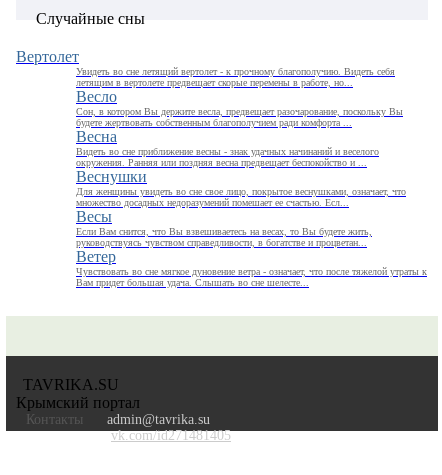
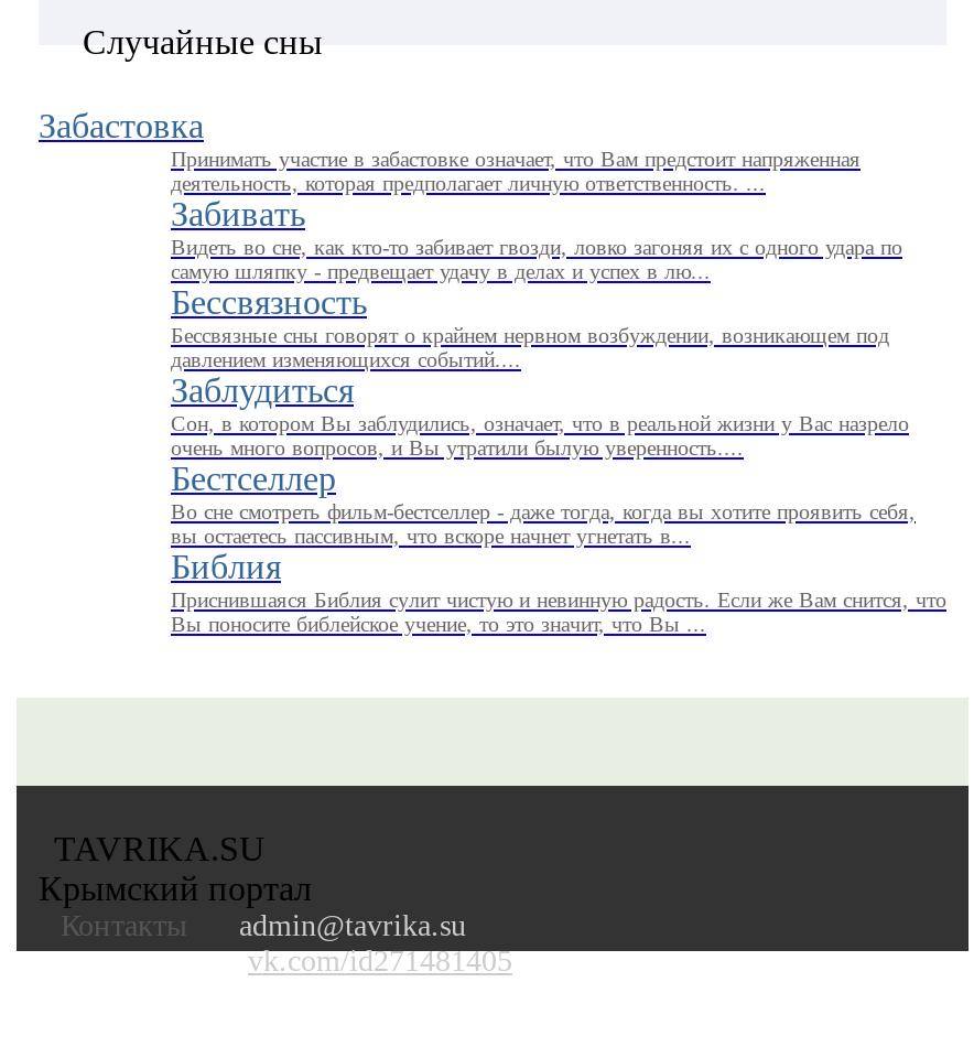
- Вертолет
- Увидеть во сне летящий вертолет - к прочному благополучию. Видеть себя
- летящим в вертолете предвещает скорые перемены в работе, но...
- Весло
- Сон, в котором Вы держите весла, предвещает разочарование, поскольку Вы
- будете жертвовать собственным благополучием ради комфорта ...
- Весна
- Видеть во сне приближение весны - знак удачных начинаний и веселого
- окружения. Ранняя или поздняя весна предвещает беспокойство и ...
- Веснушки
- Для женщины увидеть во сне свое лицо, покрытое веснушками, означает, что
- множество досадных недоразумений помешает ее счастью. Есл...
- Весы
- Если Вам снится, что Вы взвешиваетесь на весах, то Вы будете жить,
- руководствуясь чувством справедливости, в богатстве и процветан...
- Ветер
- Чувствовать во сне мягкое дуновение ветра - означает, что после тяжелой утраты к
- Вам придет большая удача. Слышать во сне шелесте...
+ Забастовка
+ Принимать участие в забастовке означает, что Вам предстоит напряженная
+ деятельность, которая предполагает личную ответственность. ...
+ Забивать
+ Видеть во сне, как кто-то забивает гвозди, ловко загоняя их с одного удара по
+ самую шляпку - предвещает удачу в делах и успех в лю...
+ Бессвязность
+ Бессвязные сны говорят о крайнем нервном возбуждении, возникающем под
+ давлением изменяющихся событий....
+ Заблудиться
+ Сон, в котором Вы заблудились, означает, что в реальной жизни у Вас назрело
+ очень много вопросов, и Вы утратили былую уверенность....
+ Бестселлер
+ Во сне смотреть фильм-бестселлер - даже тогда, когда вы хотите проявить себя,
+ вы остаетесь пассивным, что вскоре начнет угнетать в...
+ Библия
+ Приснившаяся Библия сулит чистую и невинную радость. Если же Вам снится, что
+ Вы поносите библейское учение, то это значит, что Вы ...
